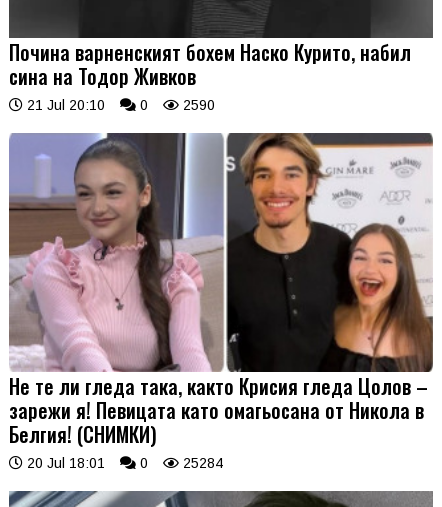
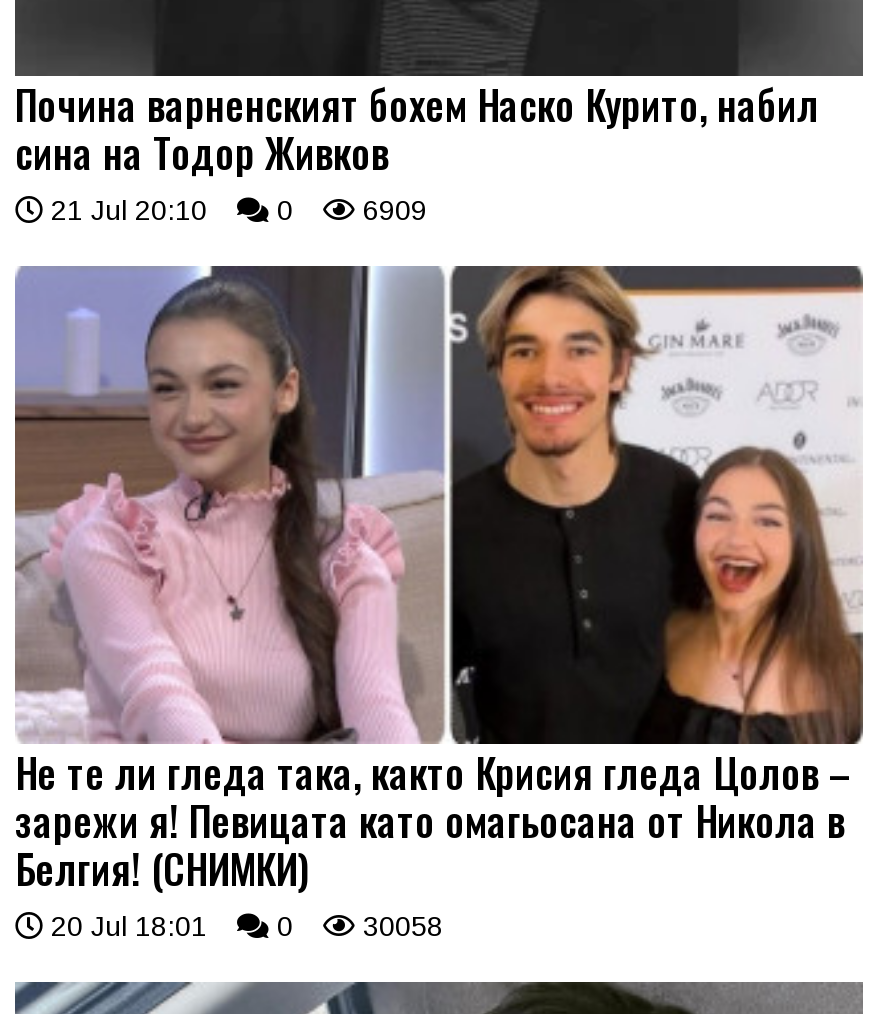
- 21 Jul 20:10 0 2590
+ 21 Jul 20:10 0 6909

- 20 Jul 18:01 0 25284
+ 20 Jul 18:01 0 30058
